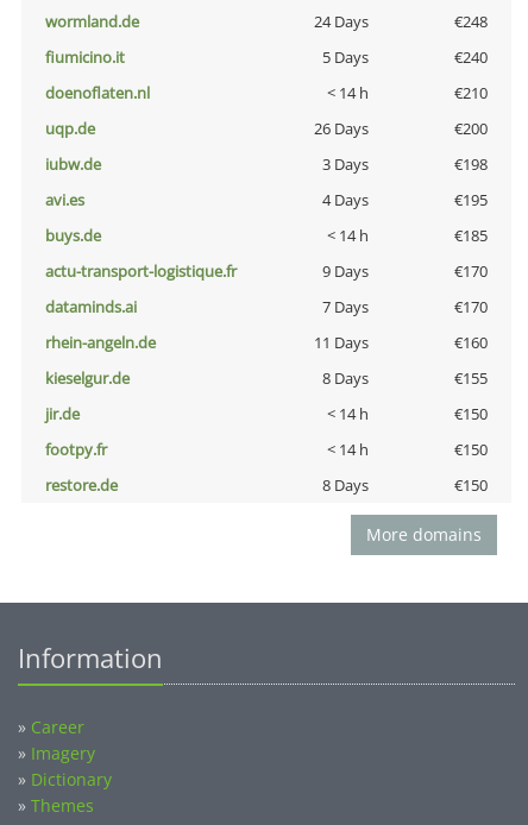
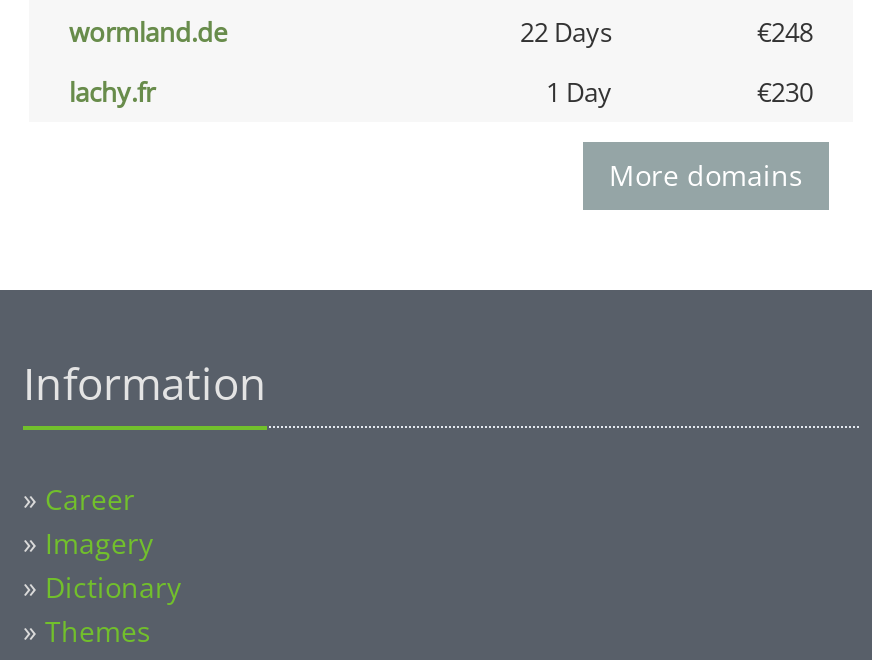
- 24 Days
+ 22 Days

- fiumicino.it
- 5 Days
- €240
- doenoflaten.nl
- < 14 h
- €210
- uqp.de
- 26 Days
- €200
- iubw.de
- 3 Days
- €198
- avi.es
- 4 Days
- €195
- buys.de
- < 14 h
- €185
- actu-transport-logistique.fr
- 9 Days
- €170
- dataminds.ai
- 7 Days
- €170
- rhein-angeln.de
- 11 Days
- €160
- kieselgur.de
- 8 Days
- €155
- jir.de
- < 14 h
- €150
- footpy.fr
- < 14 h
- €150
- restore.de
- 8 Days
- €150
+ lachy.fr
+ 1 Day
+ €230
